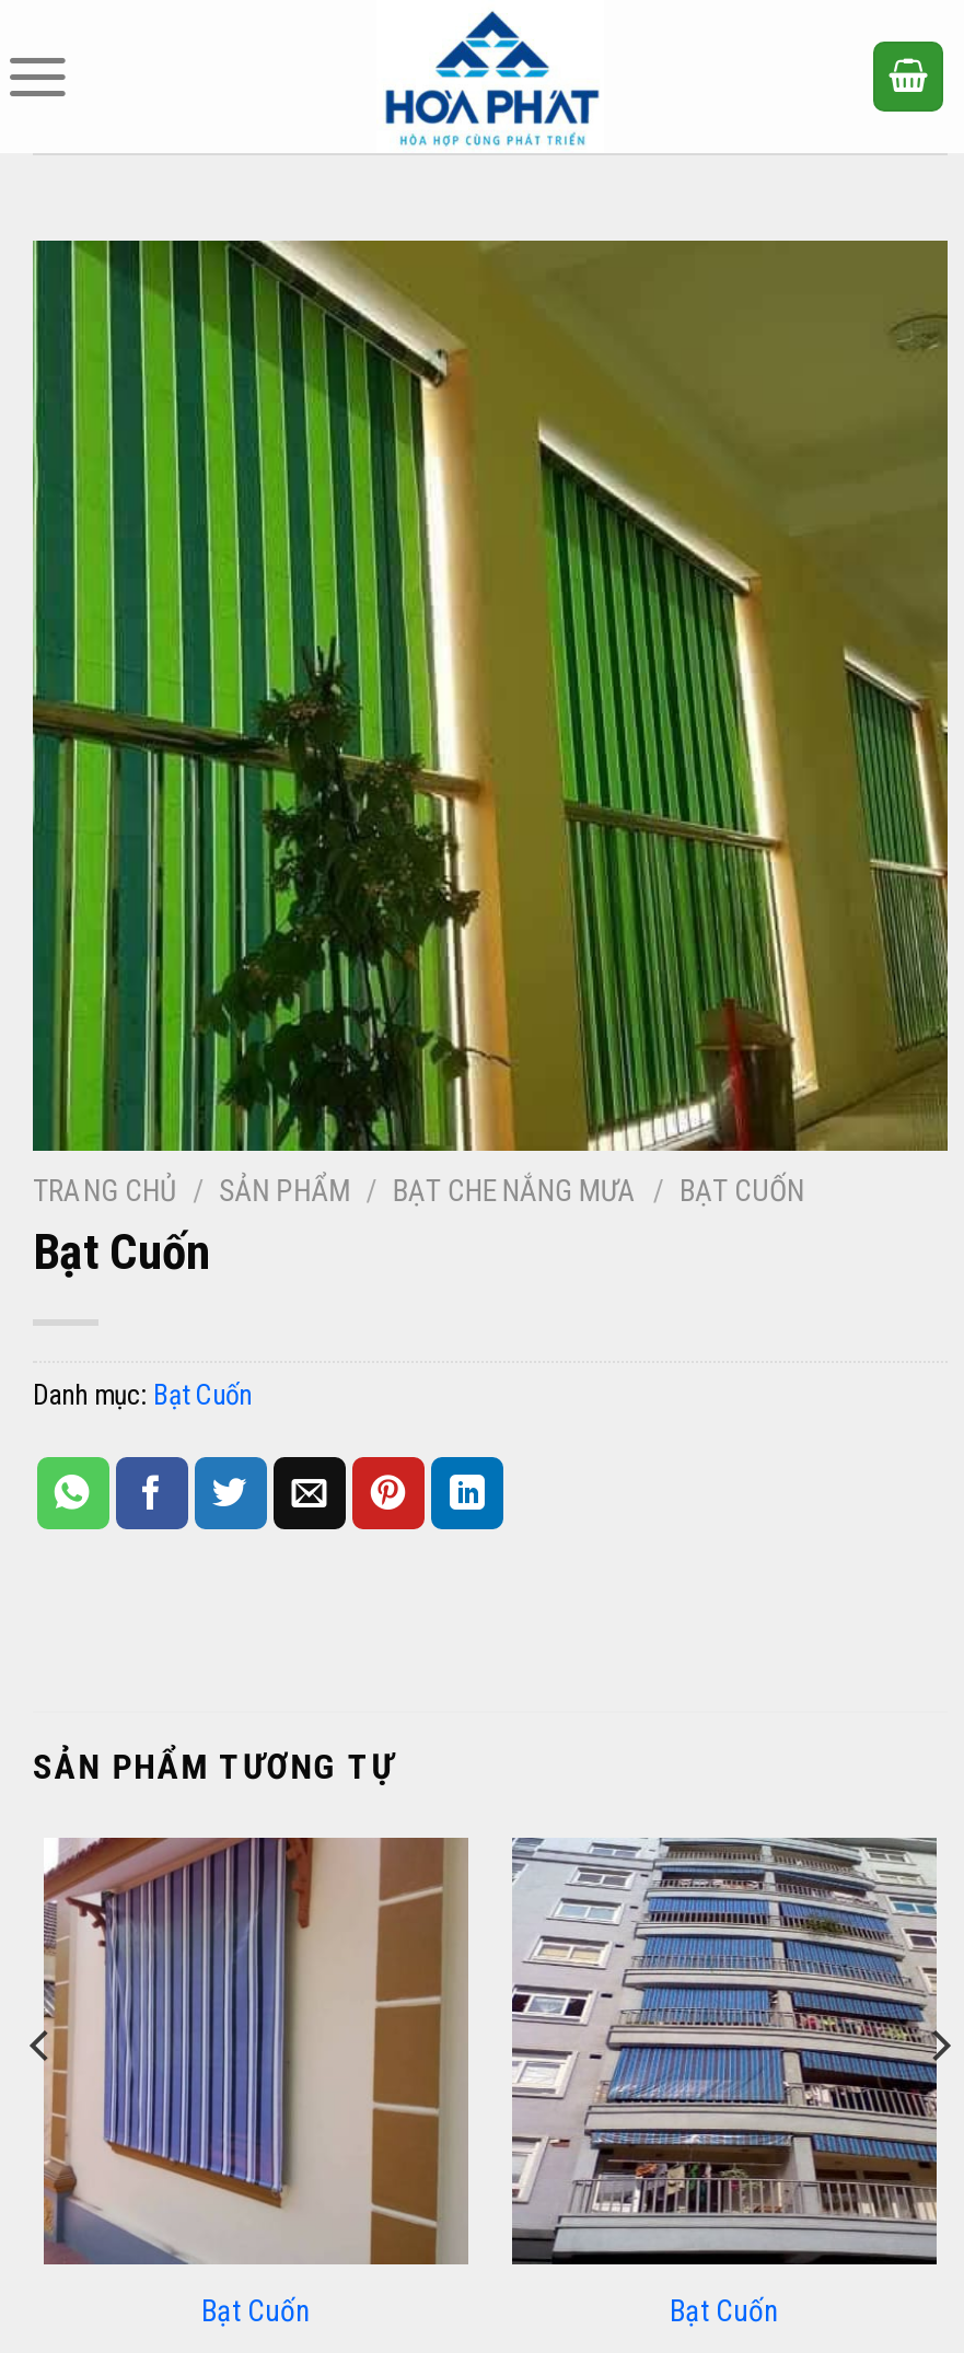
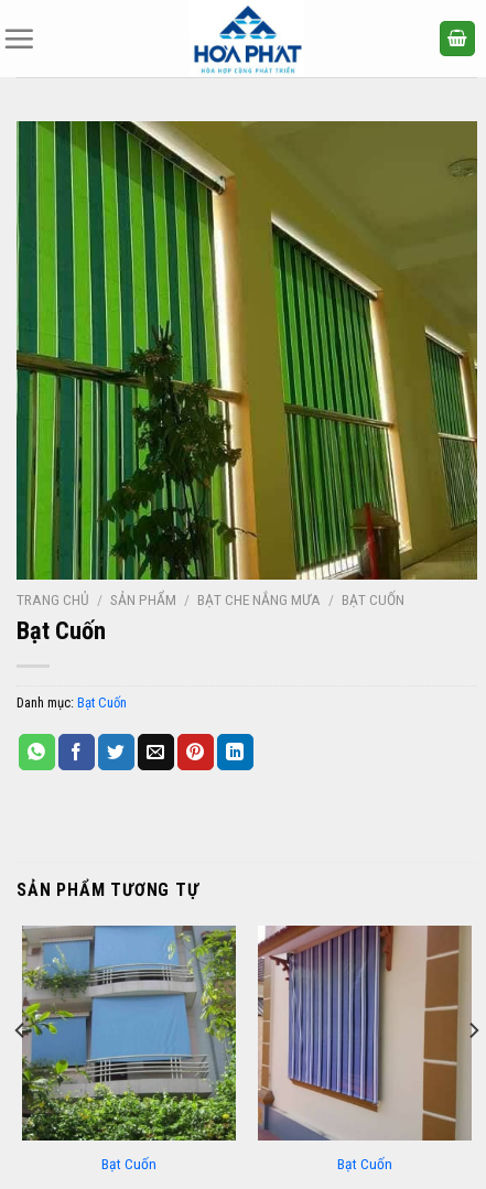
- [image]
+ [image]

- [image]
+ [image]
